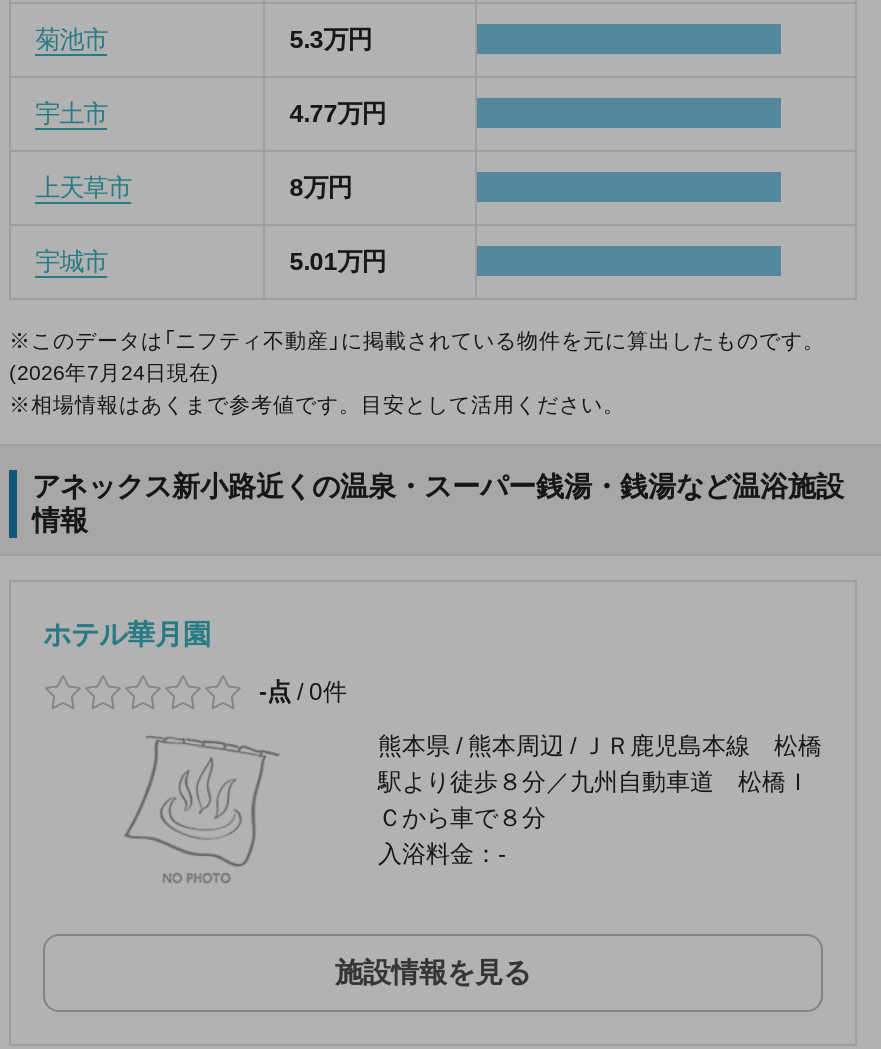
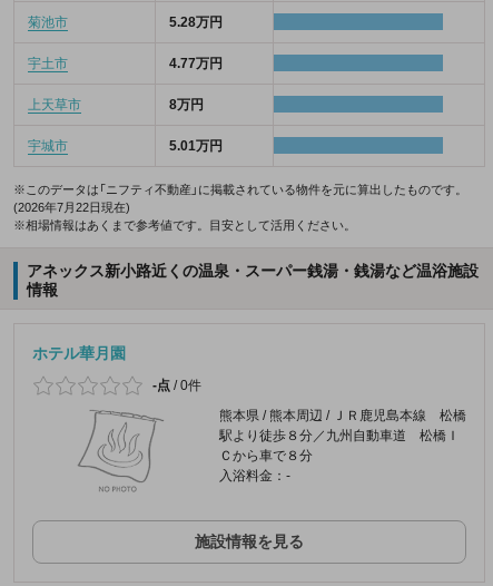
- 5.3万円
+ 5.28万円

- (2026年7月24日現在)
+ (2026年7月22日現在)
